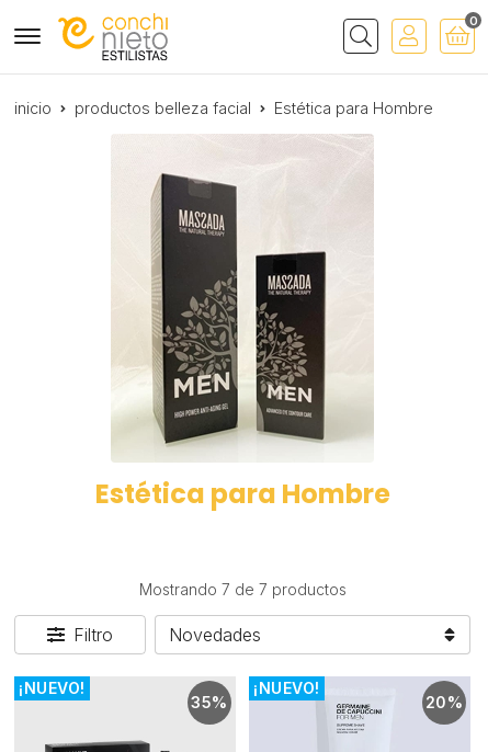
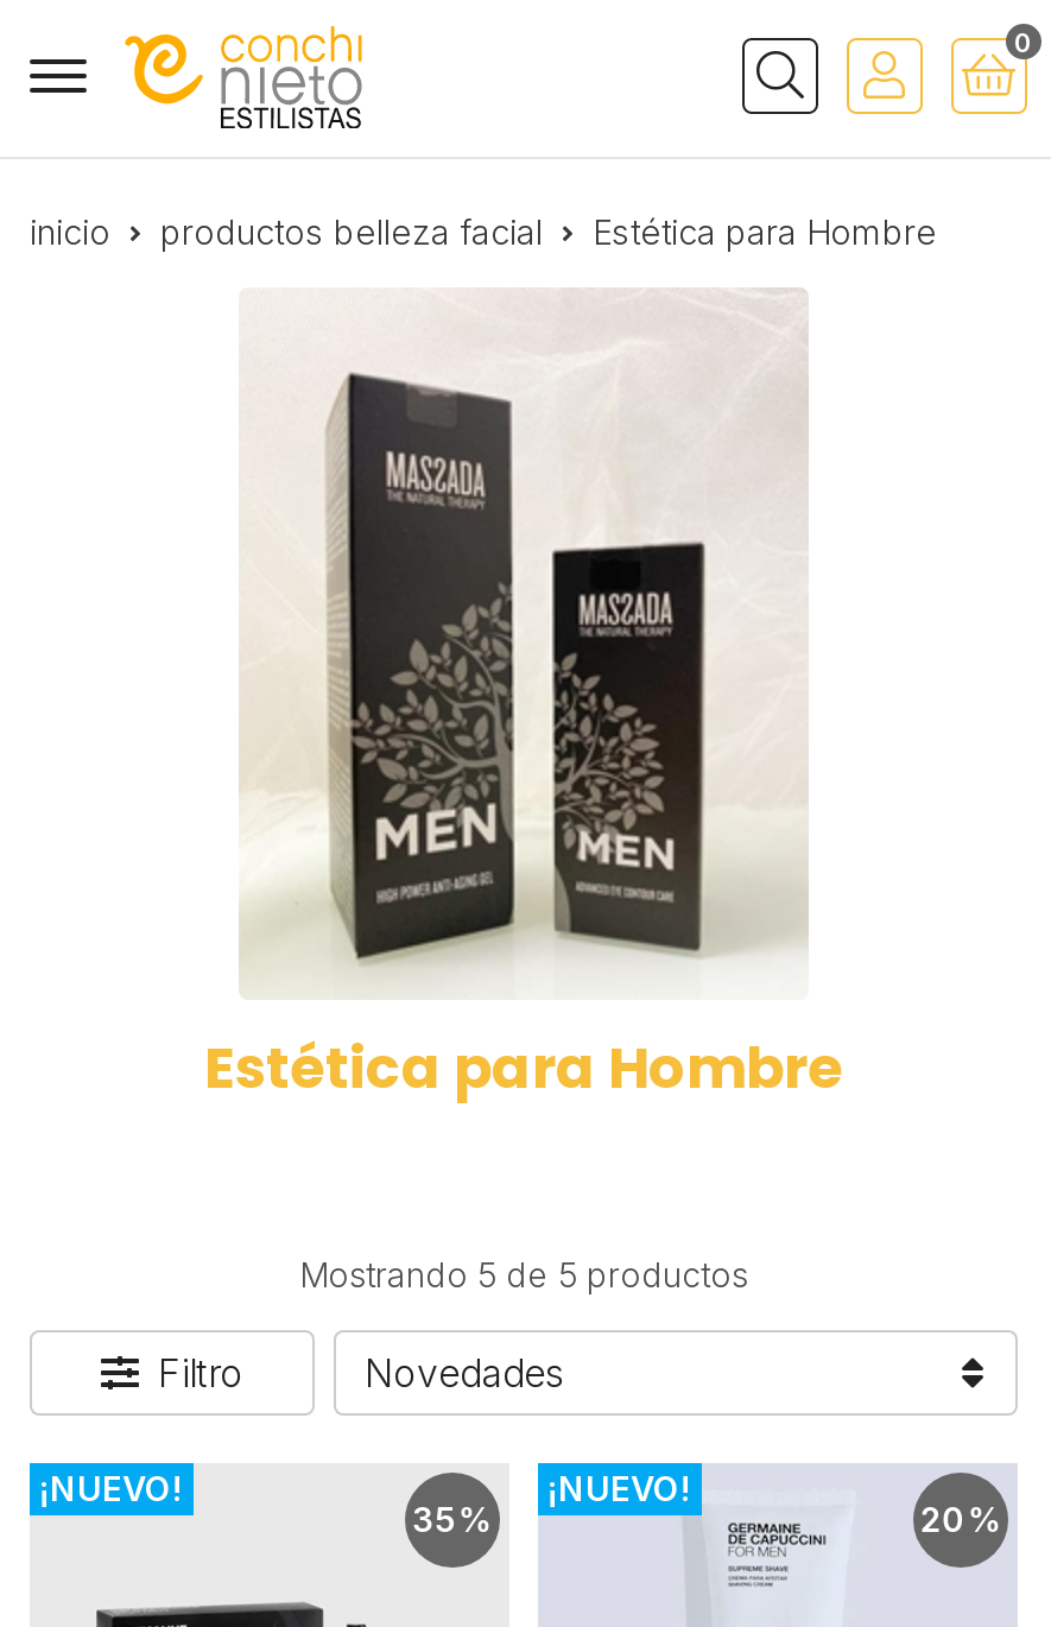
- Mostrando 7 de 7 productos
+ Mostrando 5 de 5 productos
